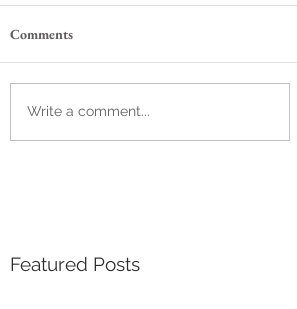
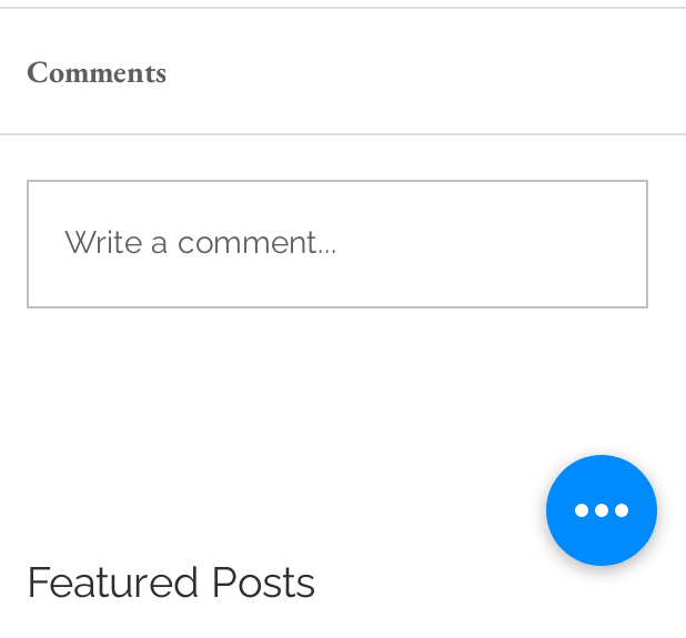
+ [image]
